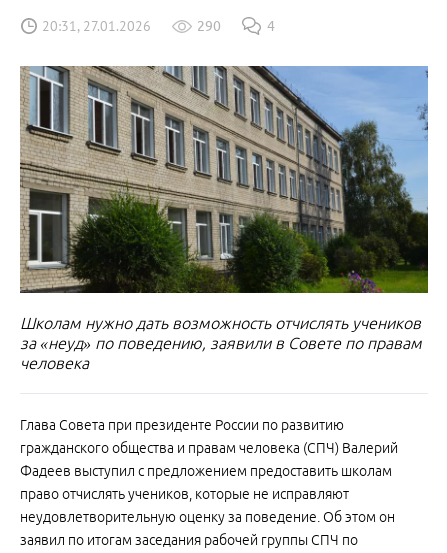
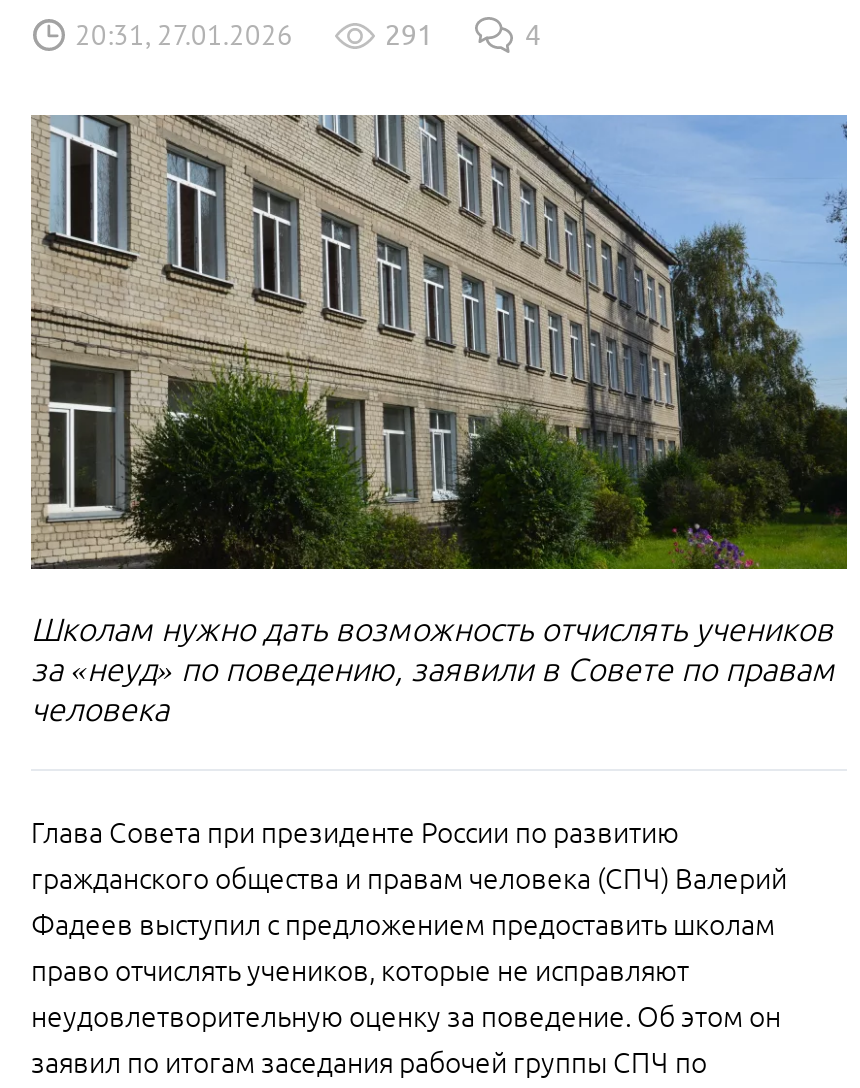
- 290
+ 291
